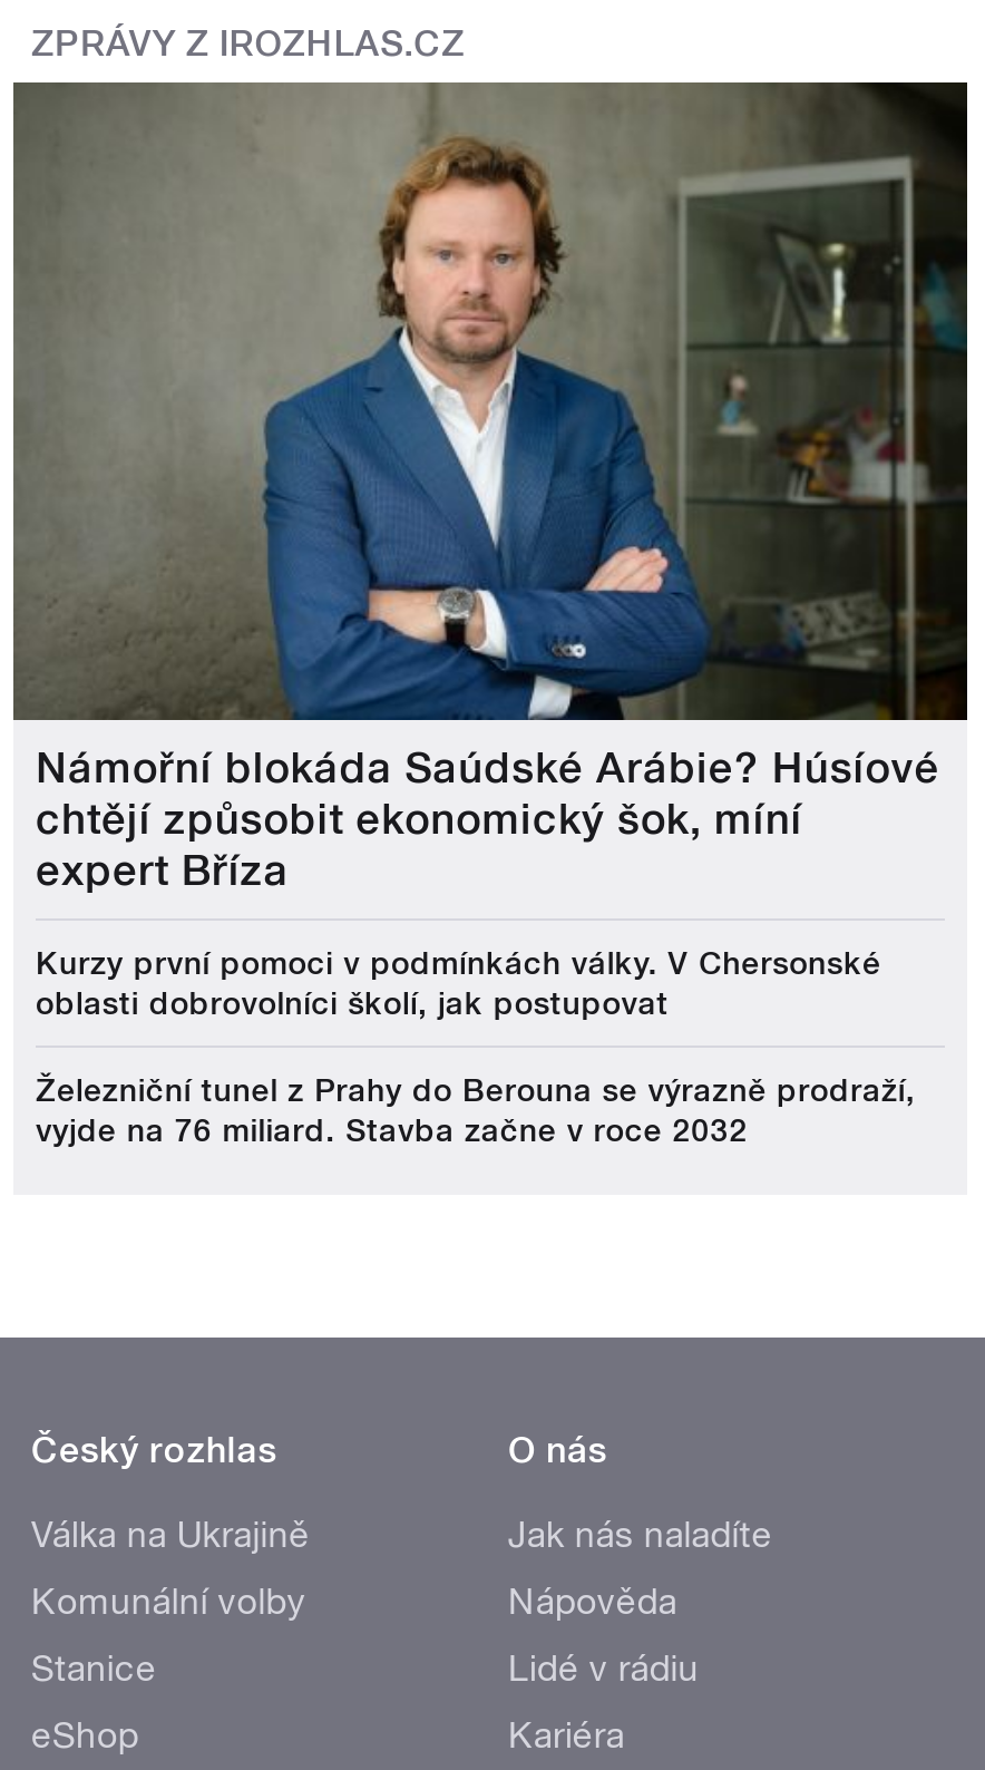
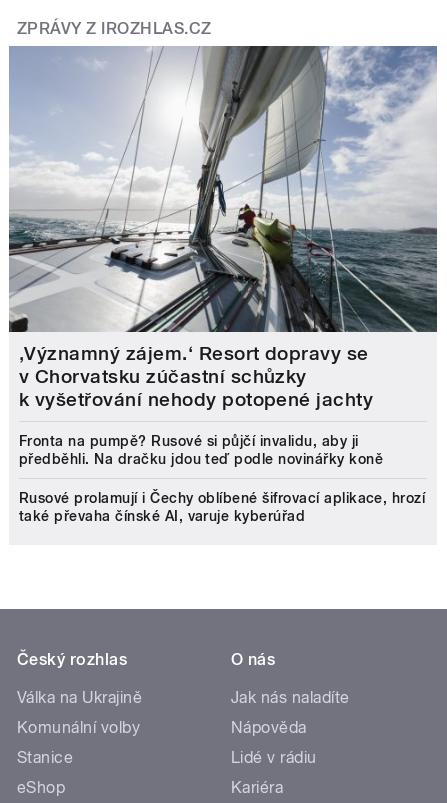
- [image]
- Námořní blokáda Saúdské Arábie? Húsíové
- chtějí způsobit ekonomický šok, míní
- expert Bříza
+ [image]
+ ‚Významný zájem.‘ Resort dopravy se
+ v Chorvatsku zúčastní schůzky
+ k vyšetřování nehody potopené jachty

- Kurzy první pomoci v podmínkách války. V Chersonské
- oblasti dobrovolníci školí, jak postupovat
+ Fronta na pumpě? Rusové si půjčí invalidu, aby ji
+ předběhli. Na dračku jdou teď podle novinářky koně

- Železniční tunel z Prahy do Berouna se výrazně prodraží,
- vyjde na 76 miliard. Stavba začne v roce 2032
+ Rusové prolamují i Čechy oblíbené šifrovací aplikace, hrozí
+ také převaha čínské AI, varuje kyberúřad
